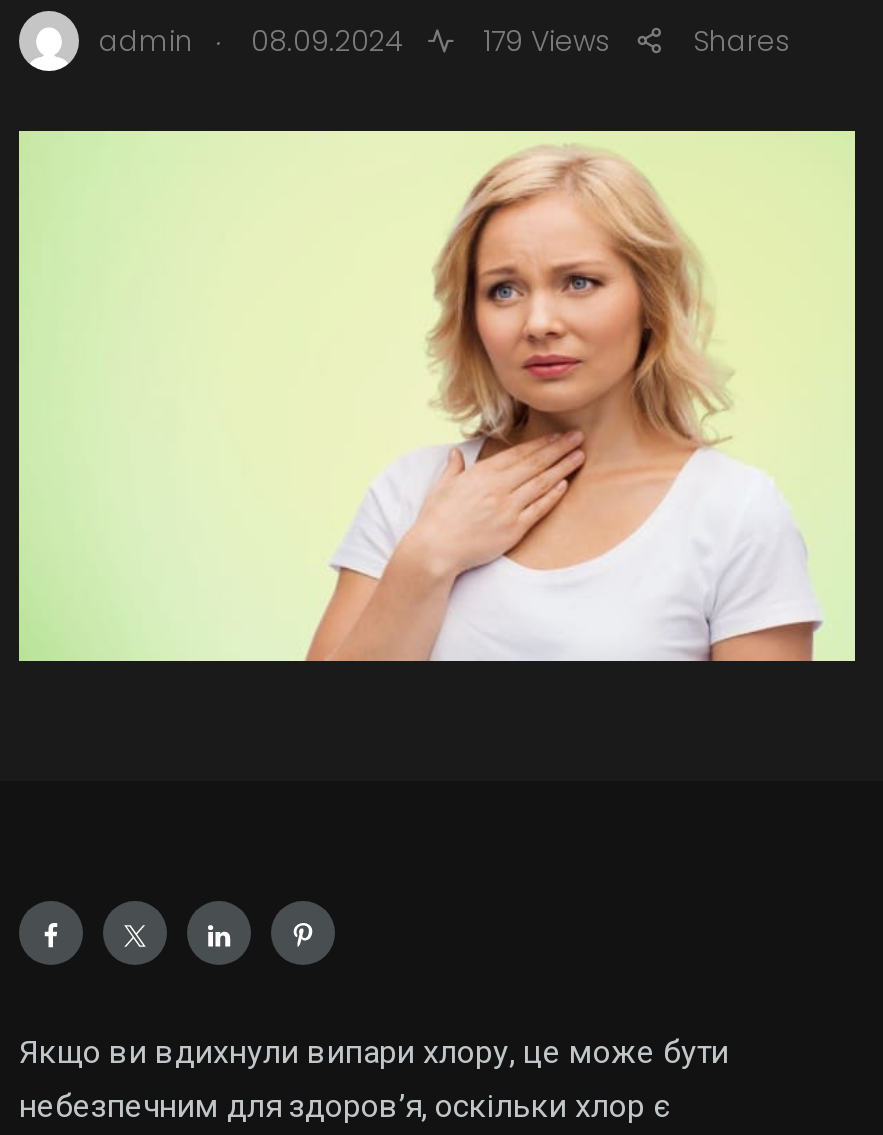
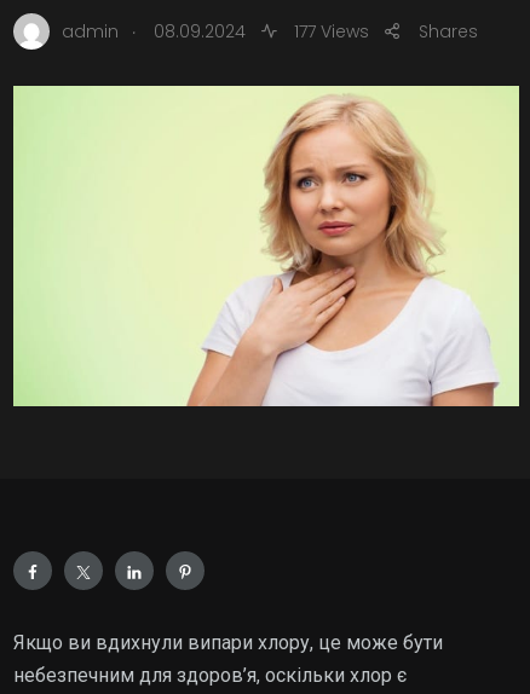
- admin . 08.09.2024 179 Views
+ admin . 08.09.2024 177 Views
